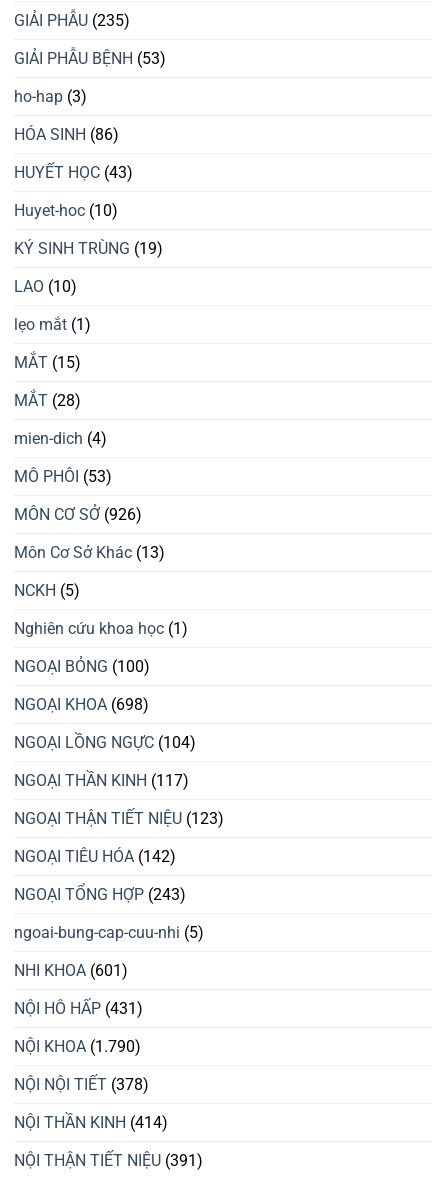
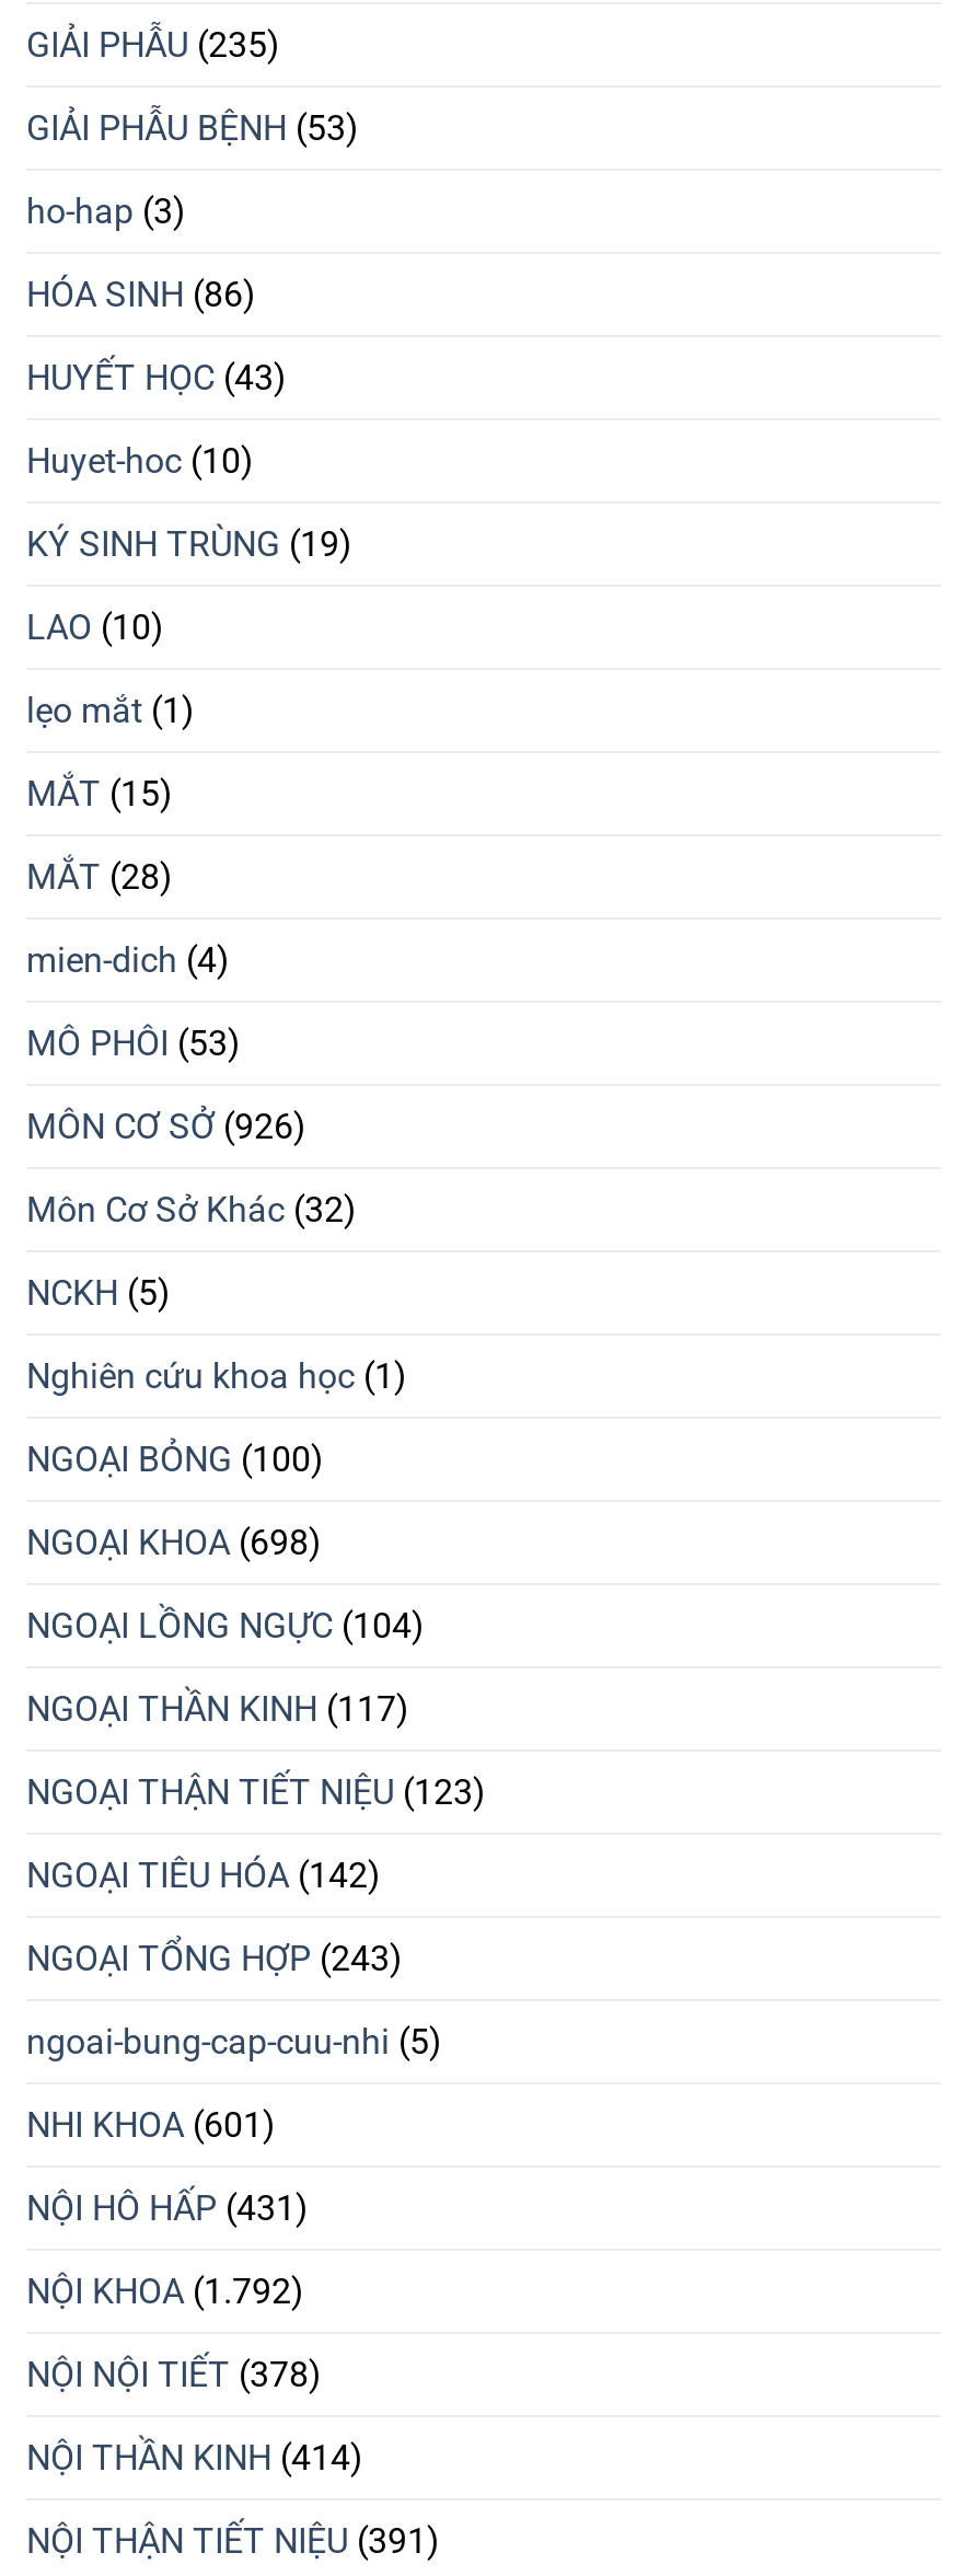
- Môn Cơ Sở Khác (13)
+ Môn Cơ Sở Khác (32)

- NỘI KHOA (1.790)
+ NỘI KHOA (1.792)
